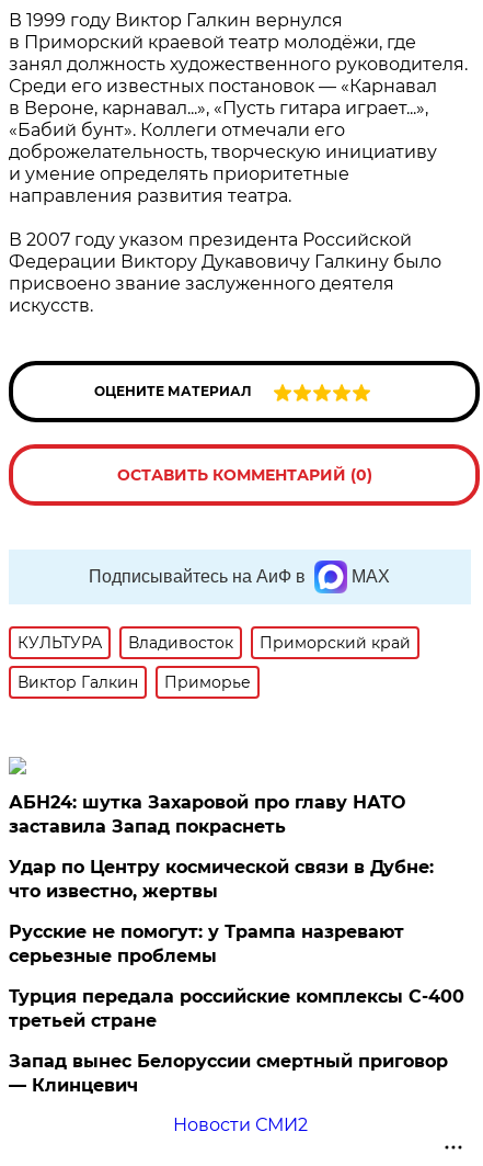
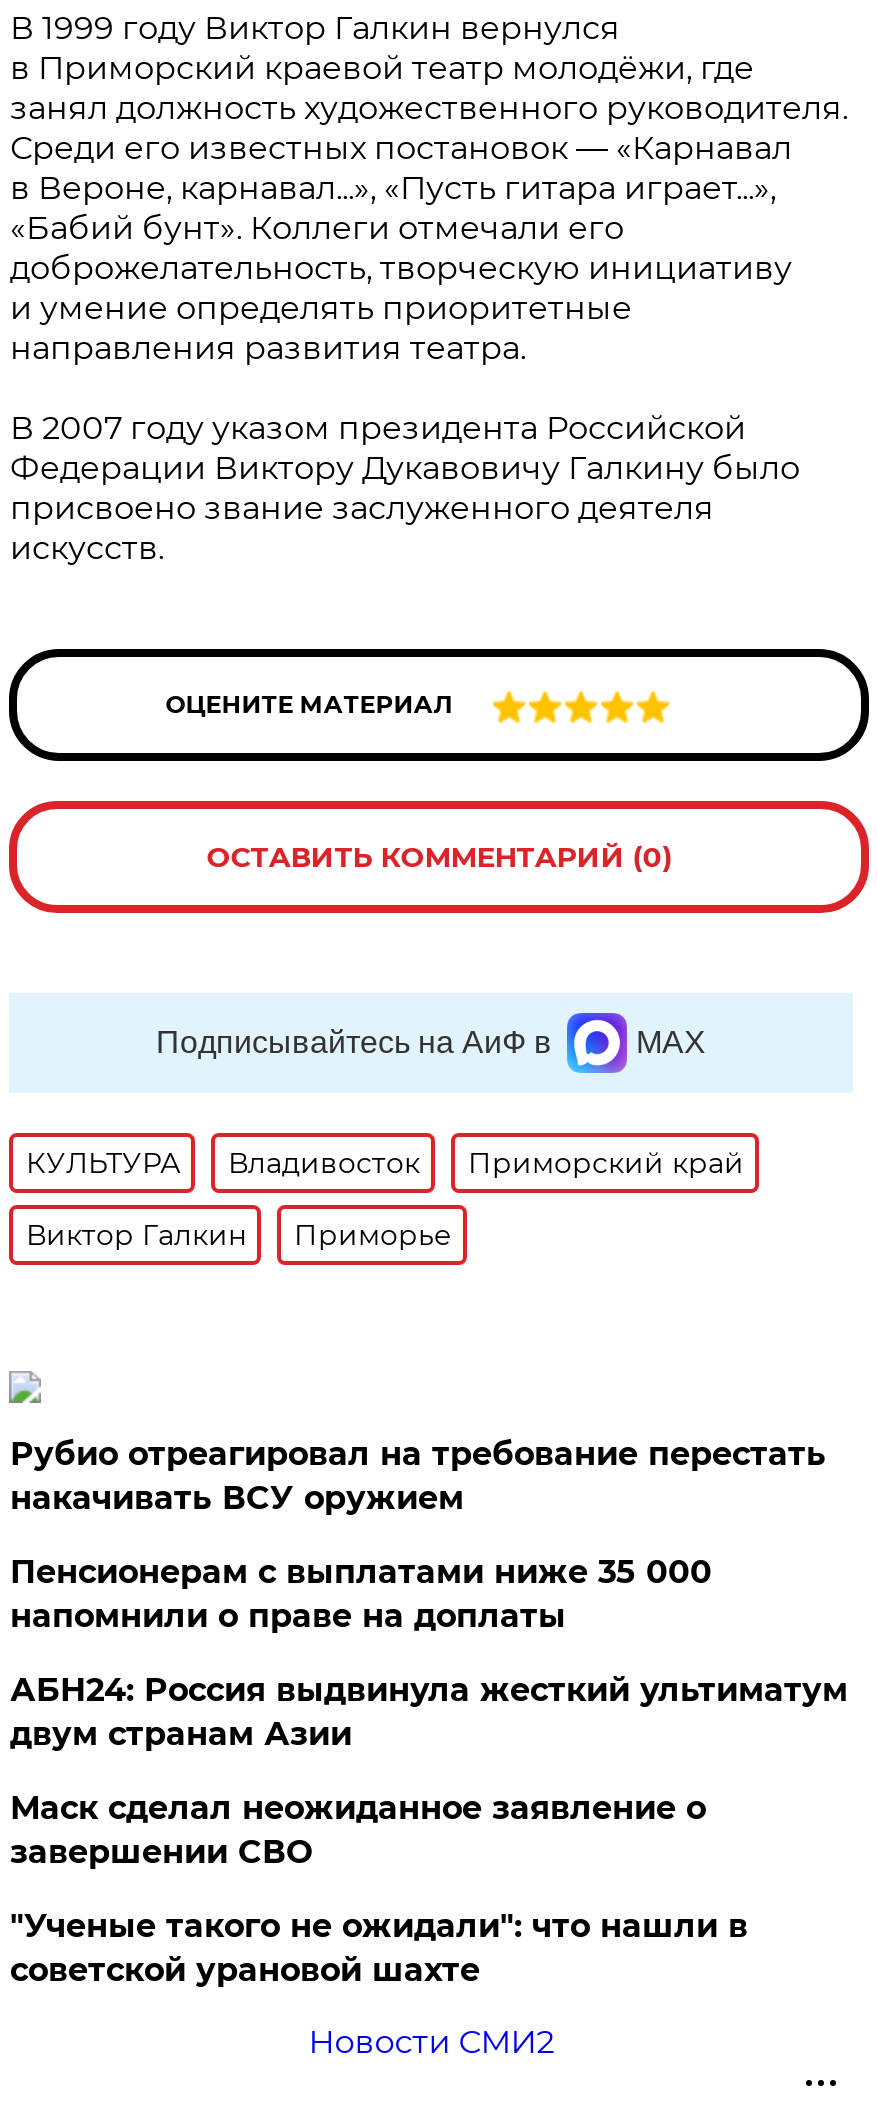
- АБН24: шутка Захаровой про главу НАТО
- заставила Запад покраснеть
+ Рубио отреагировал на требование перестать
+ накачивать ВСУ оружием

- Удар по Центру космической связи в Дубне:
- что известно, жертвы
+ Пенсионерам с выплатами ниже 35 000
+ напомнили о праве на доплаты

- Русские не помогут: у Трампа назревают
- серьезные проблемы
+ АБН24: Россия выдвинула жесткий ультиматум
+ двум странам Азии

- Турция передала российские комплексы С-400
- третьей стране
+ Маск сделал неожиданное заявление о
+ завершении СВО

- Запад вынес Белоруссии смертный приговор
- — Клинцевич
+ "Ученые такого не ожидали": что нашли в
+ советской урановой шахте
